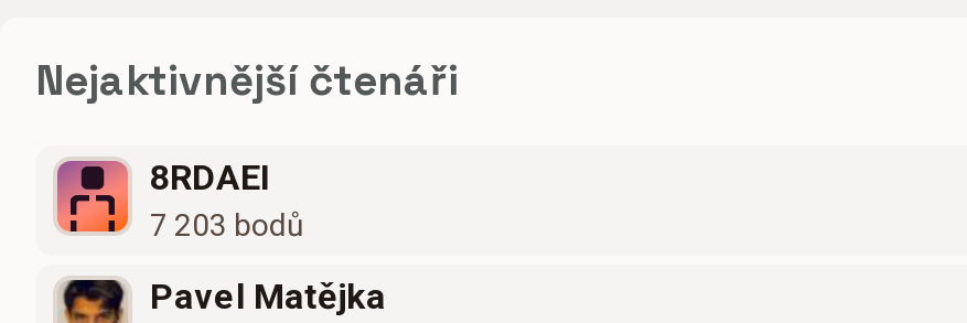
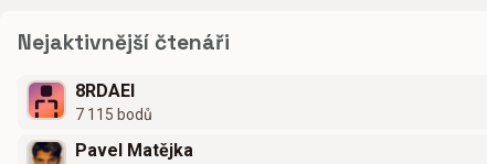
- 7 203 bodů
+ 7 115 bodů
